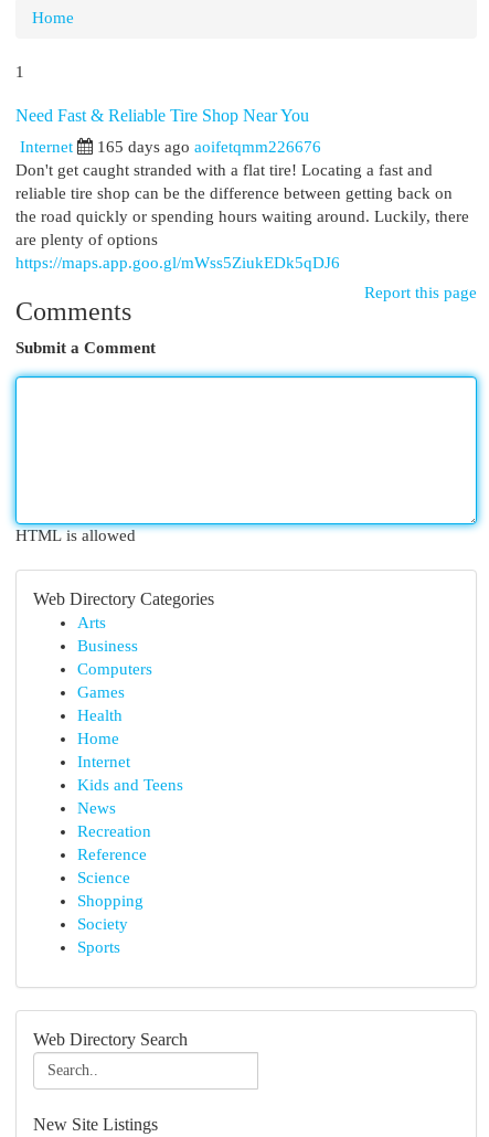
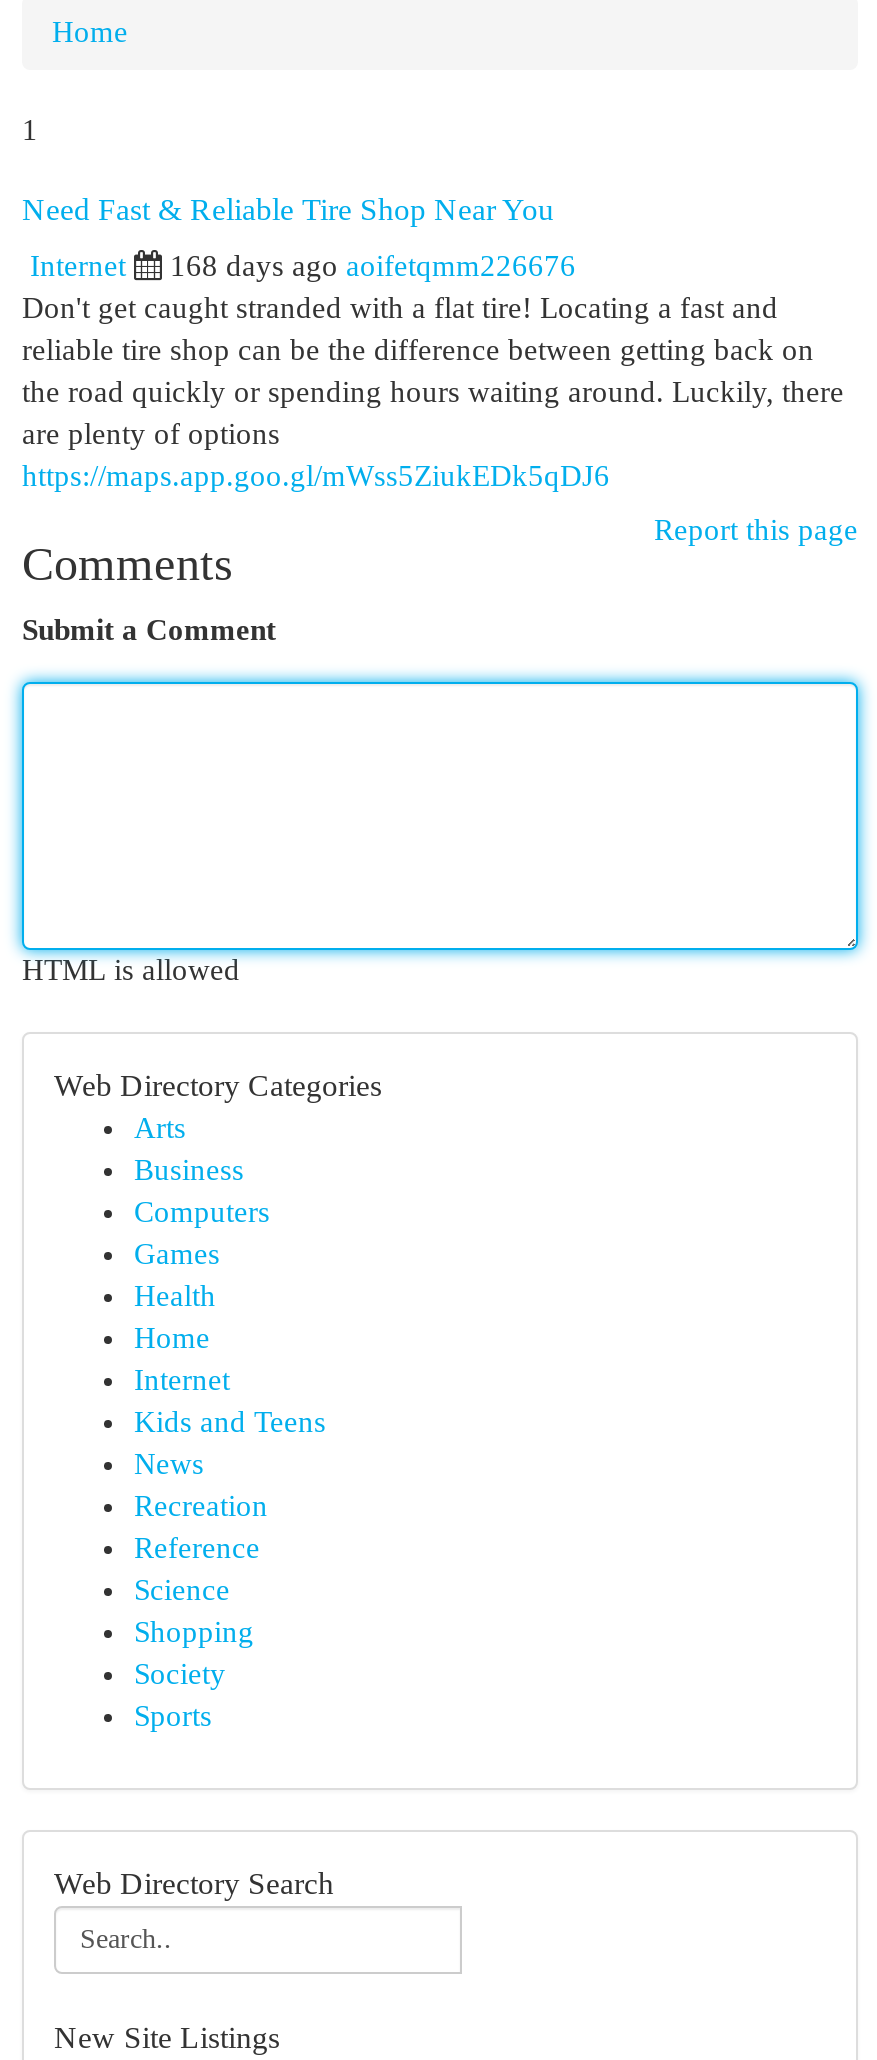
- 165 days ago aoifetqmm226676
+ 168 days ago aoifetqmm226676
